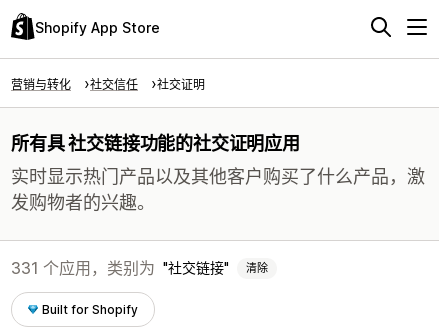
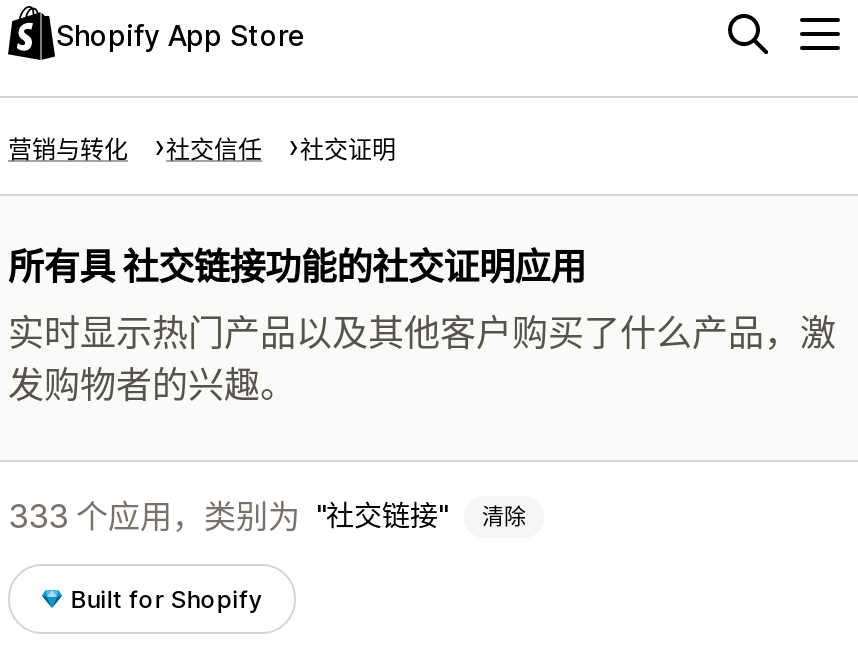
- 331 个应用，类别为
+ 333 个应用，类别为
